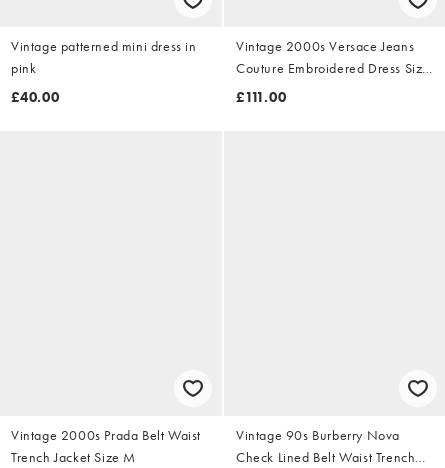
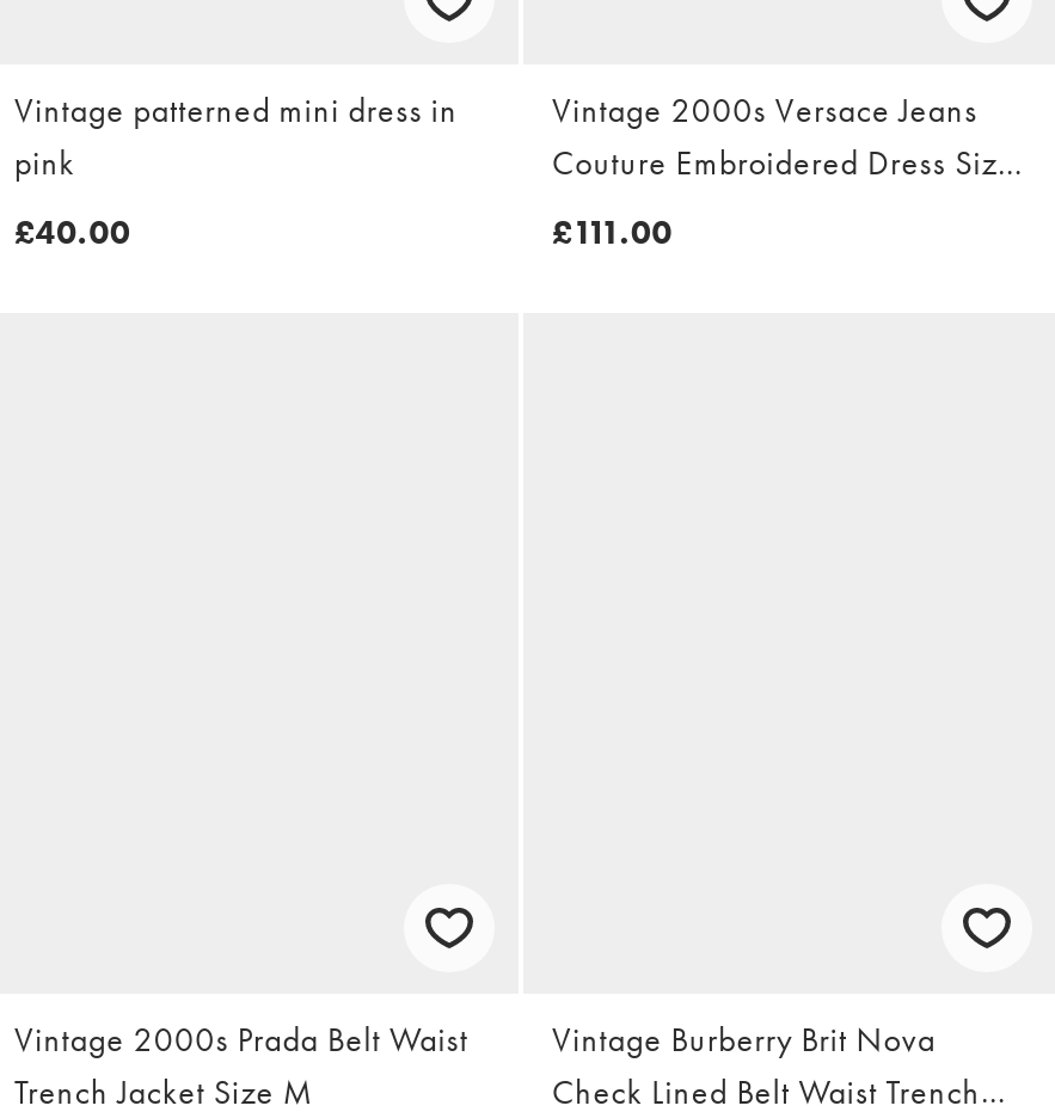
- Vintage 90s Burberry Nova
+ Vintage Burberry Brit Nova
